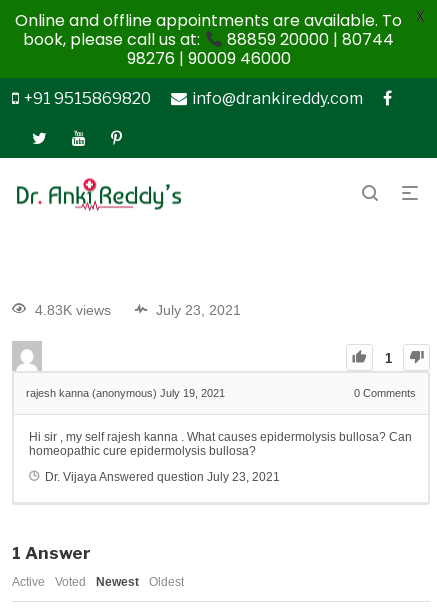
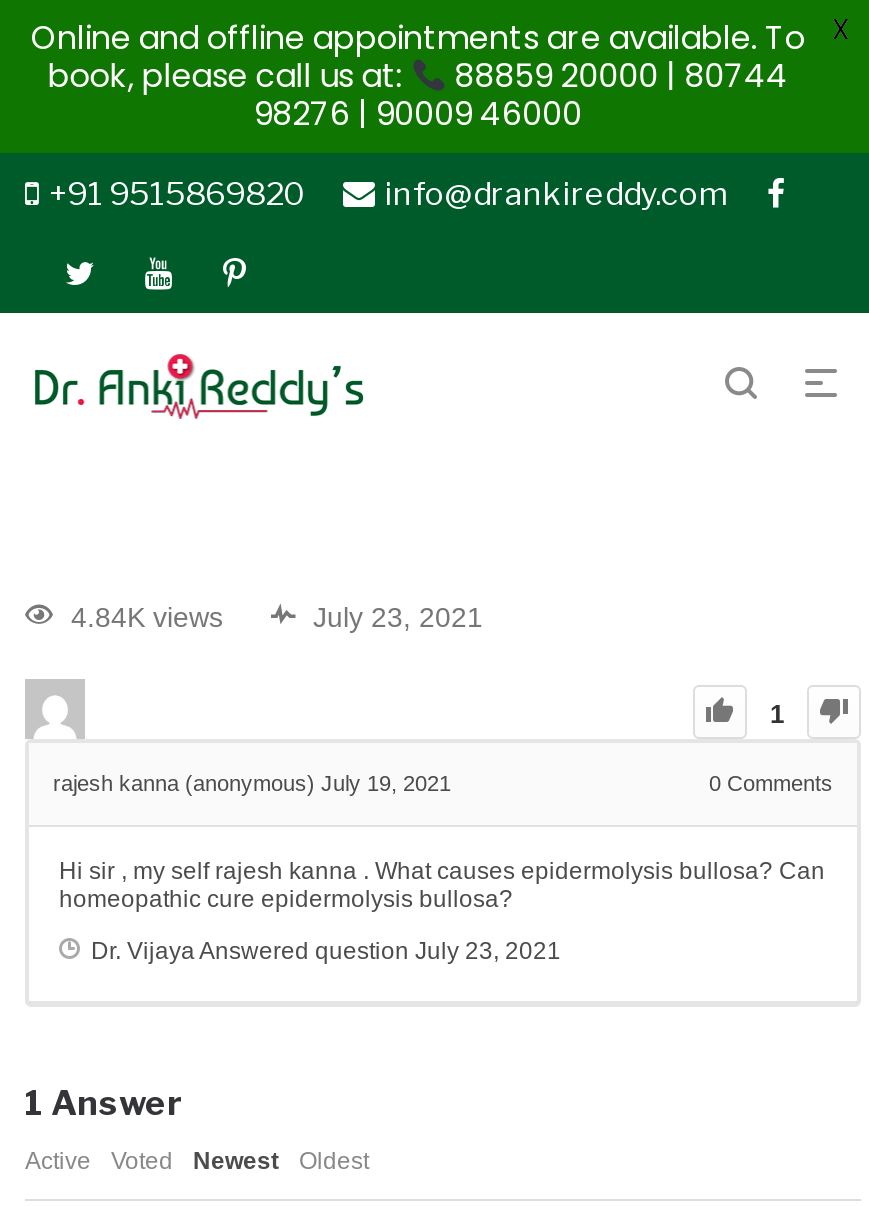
- 4.83K views
+ 4.84K views
